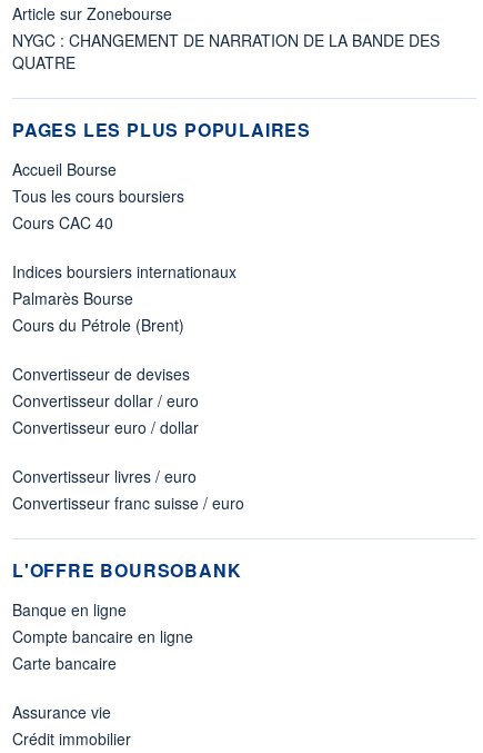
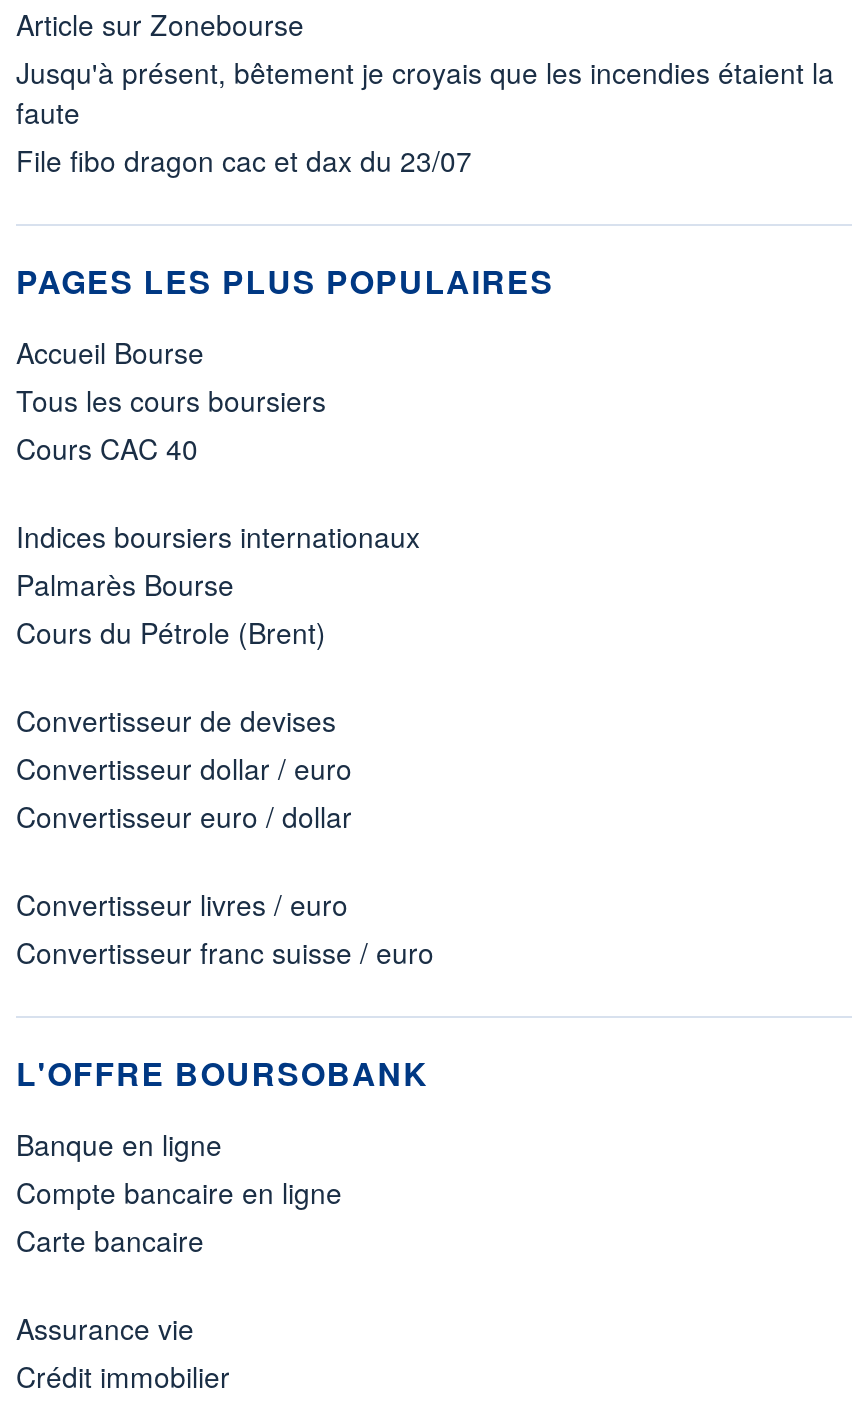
- NYGC : CHANGEMENT DE NARRATION DE LA BANDE DES
- QUATRE
+ Jusqu'à présent, bêtement je croyais que les incendies étaient la
+ faute
+ File fibo dragon cac et dax du 23/07
